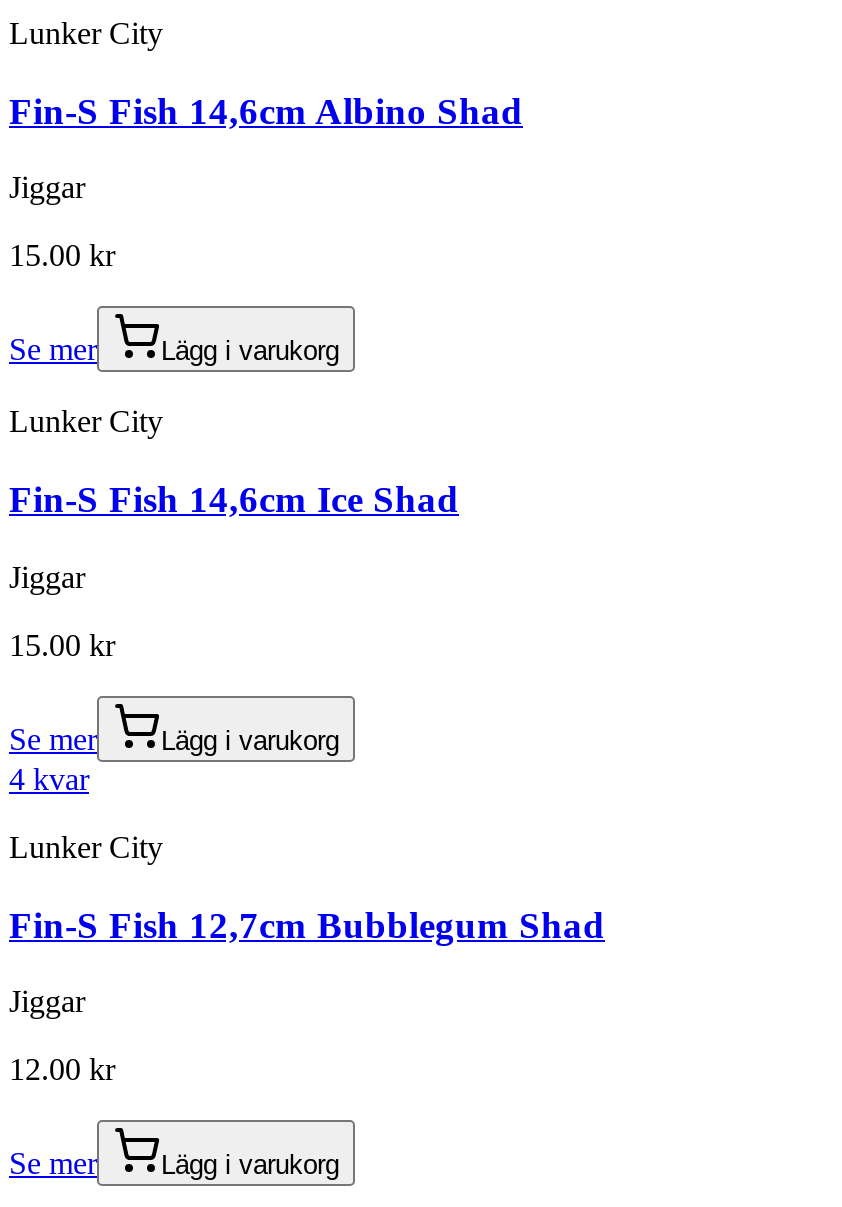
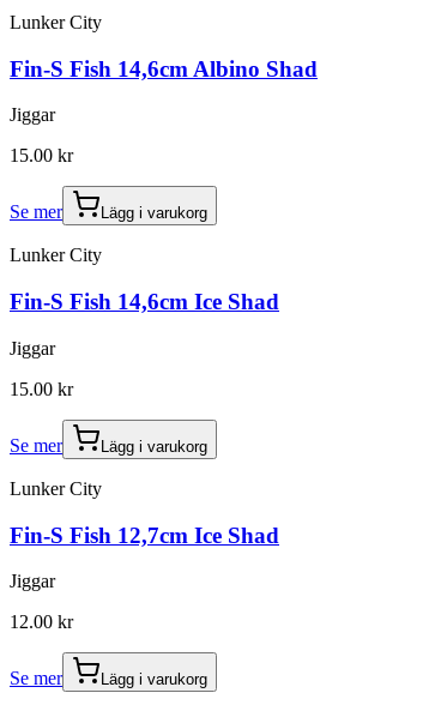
- 4 kvar

- Fin-S Fish 12,7cm Bubblegum Shad
+ Fin-S Fish 12,7cm Ice Shad
